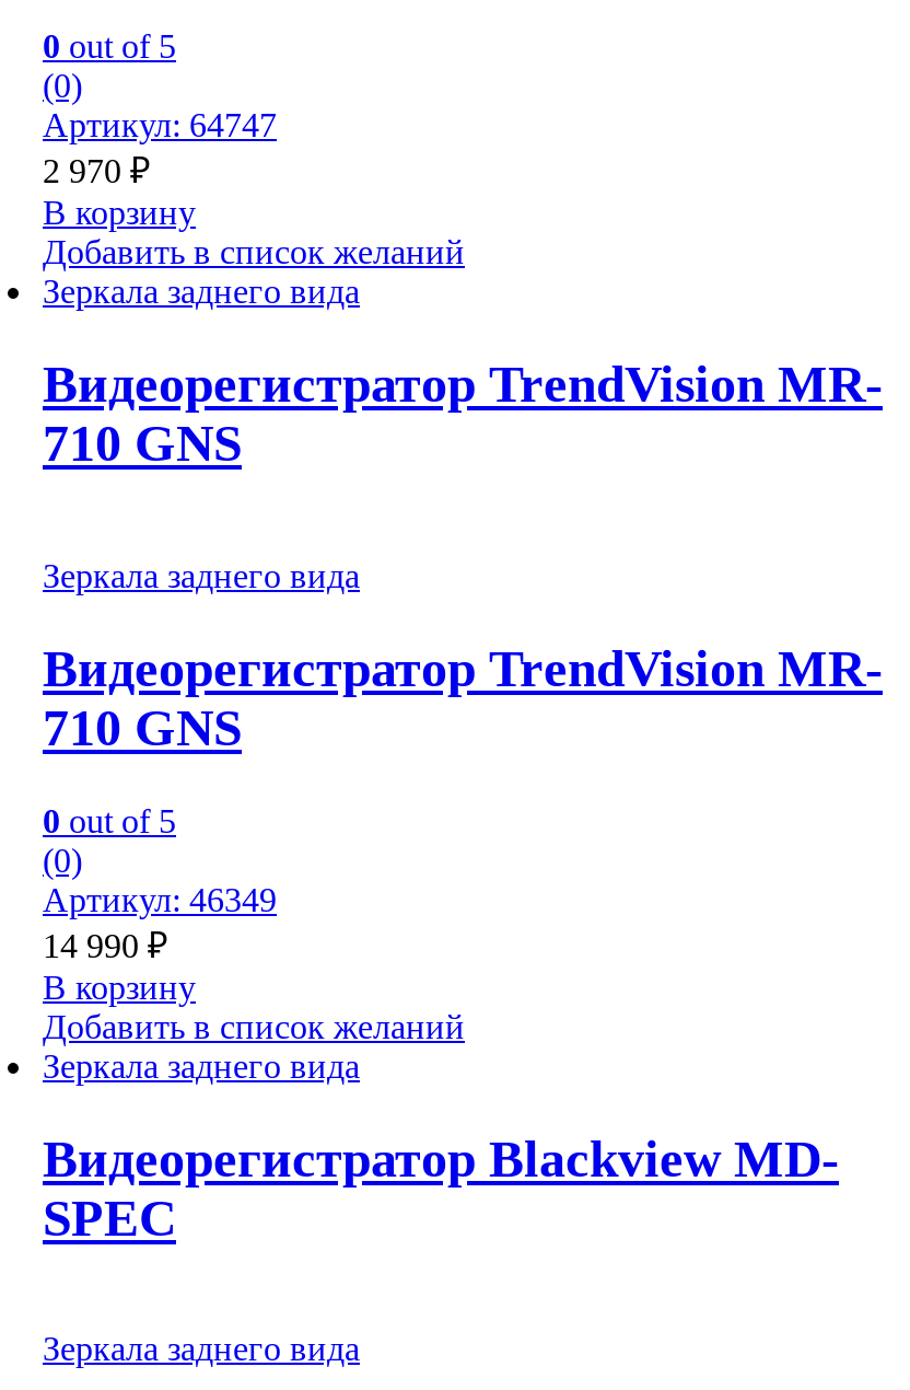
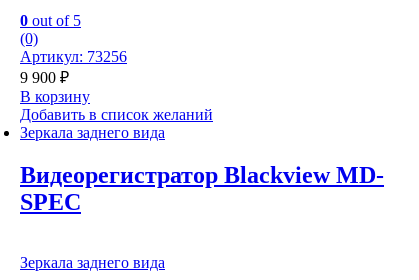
- Артикул: 64747
- 2 970 ₽
- В корзину
- Добавить в список желаний
- Зеркала заднего вида
- Видеорегистратор TrendVision MR-
- 710 GNS
- Зеркала заднего вида
- Видеорегистратор TrendVision MR-
- 710 GNS
- 0 out of 5
- (0)
- Артикул: 46349
- 14 990 ₽
+ Артикул: 73256
+ 9 900 ₽
